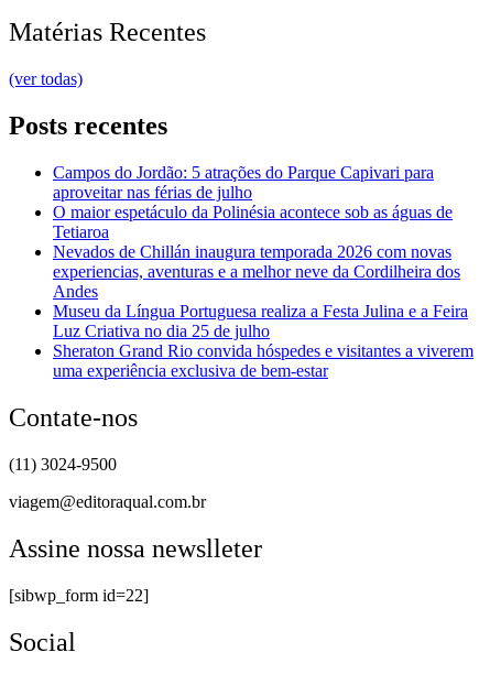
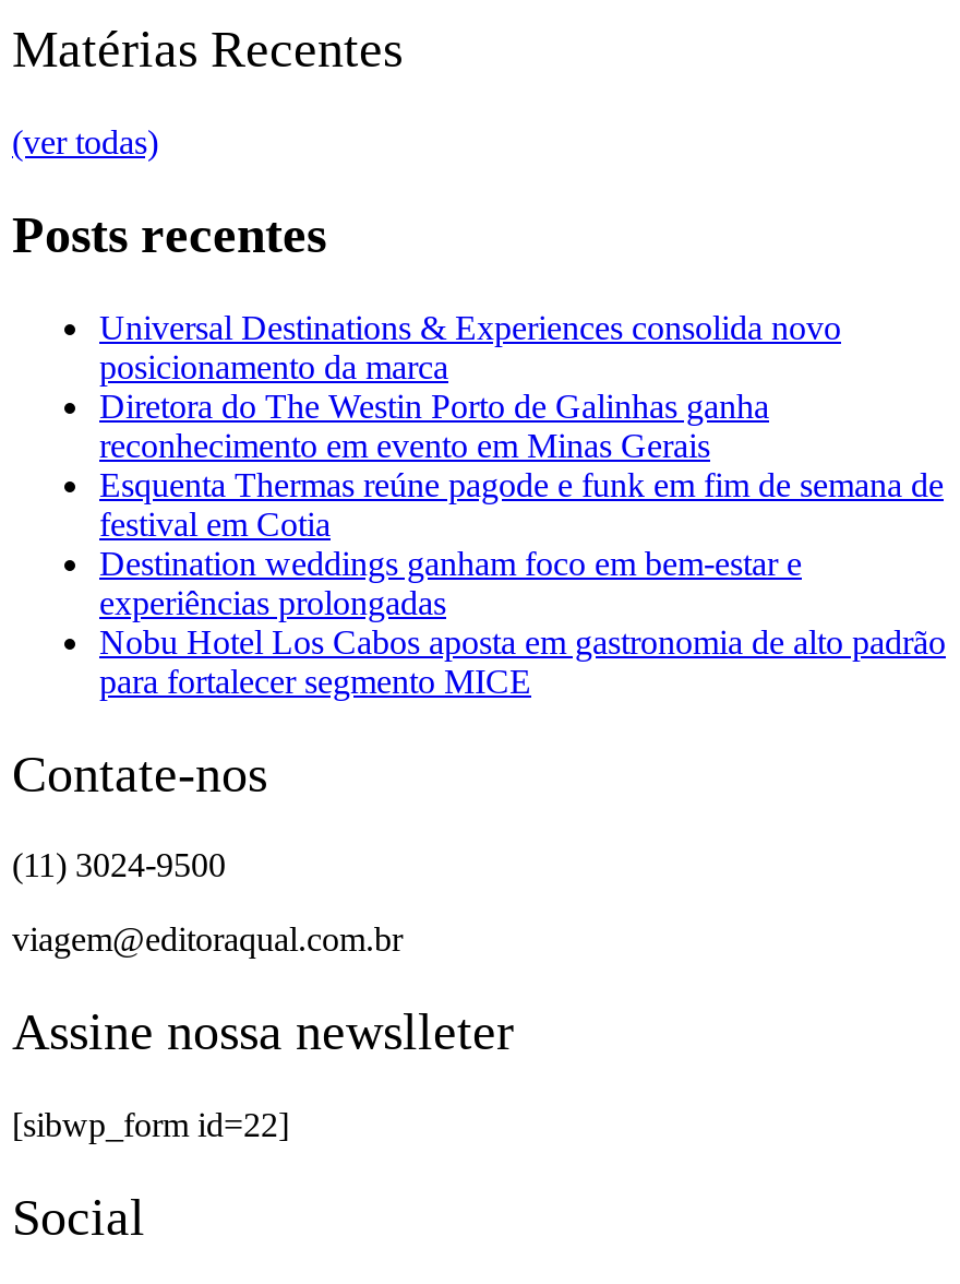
- Campos do Jordão: 5 atrações do Parque Capivari para
- aproveitar nas férias de julho
- O maior espetáculo da Polinésia acontece sob as águas de
- Tetiaroa
- Nevados de Chillán inaugura temporada 2026 com novas
- experiencias, aventuras e a melhor neve da Cordilheira dos
- Andes
- Museu da Língua Portuguesa realiza a Festa Julina e a Feira
- Luz Criativa no dia 25 de julho
- Sheraton Grand Rio convida hóspedes e visitantes a viverem
- uma experiência exclusiva de bem-estar
+ Universal Destinations & Experiences consolida novo
+ posicionamento da marca
+ Diretora do The Westin Porto de Galinhas ganha
+ reconhecimento em evento em Minas Gerais
+ Esquenta Thermas reúne pagode e funk em fim de semana de
+ festival em Cotia
+ Destination weddings ganham foco em bem-estar e
+ experiências prolongadas
+ Nobu Hotel Los Cabos aposta em gastronomia de alto padrão
+ para fortalecer segmento MICE
